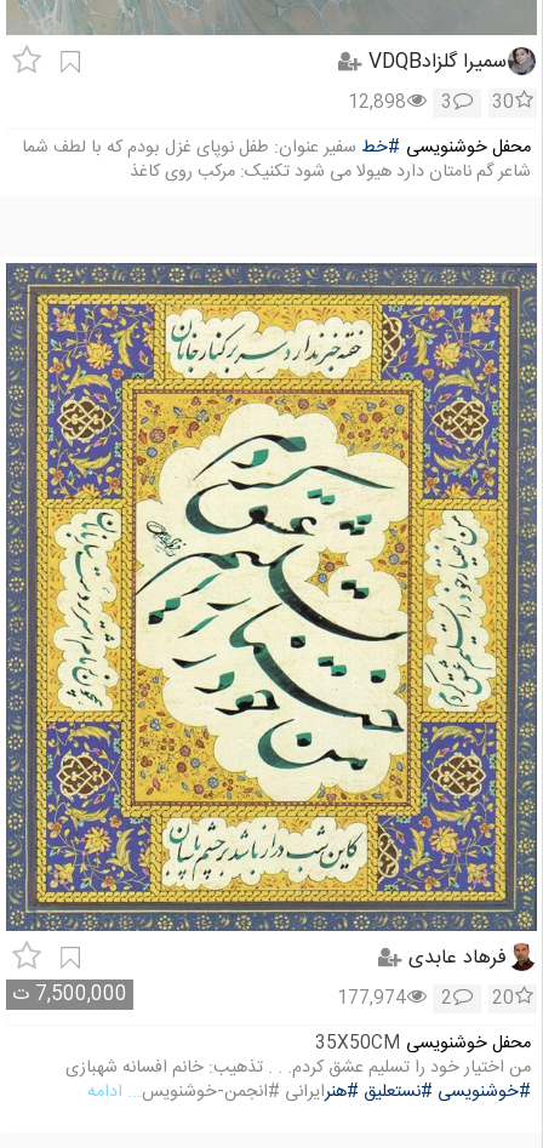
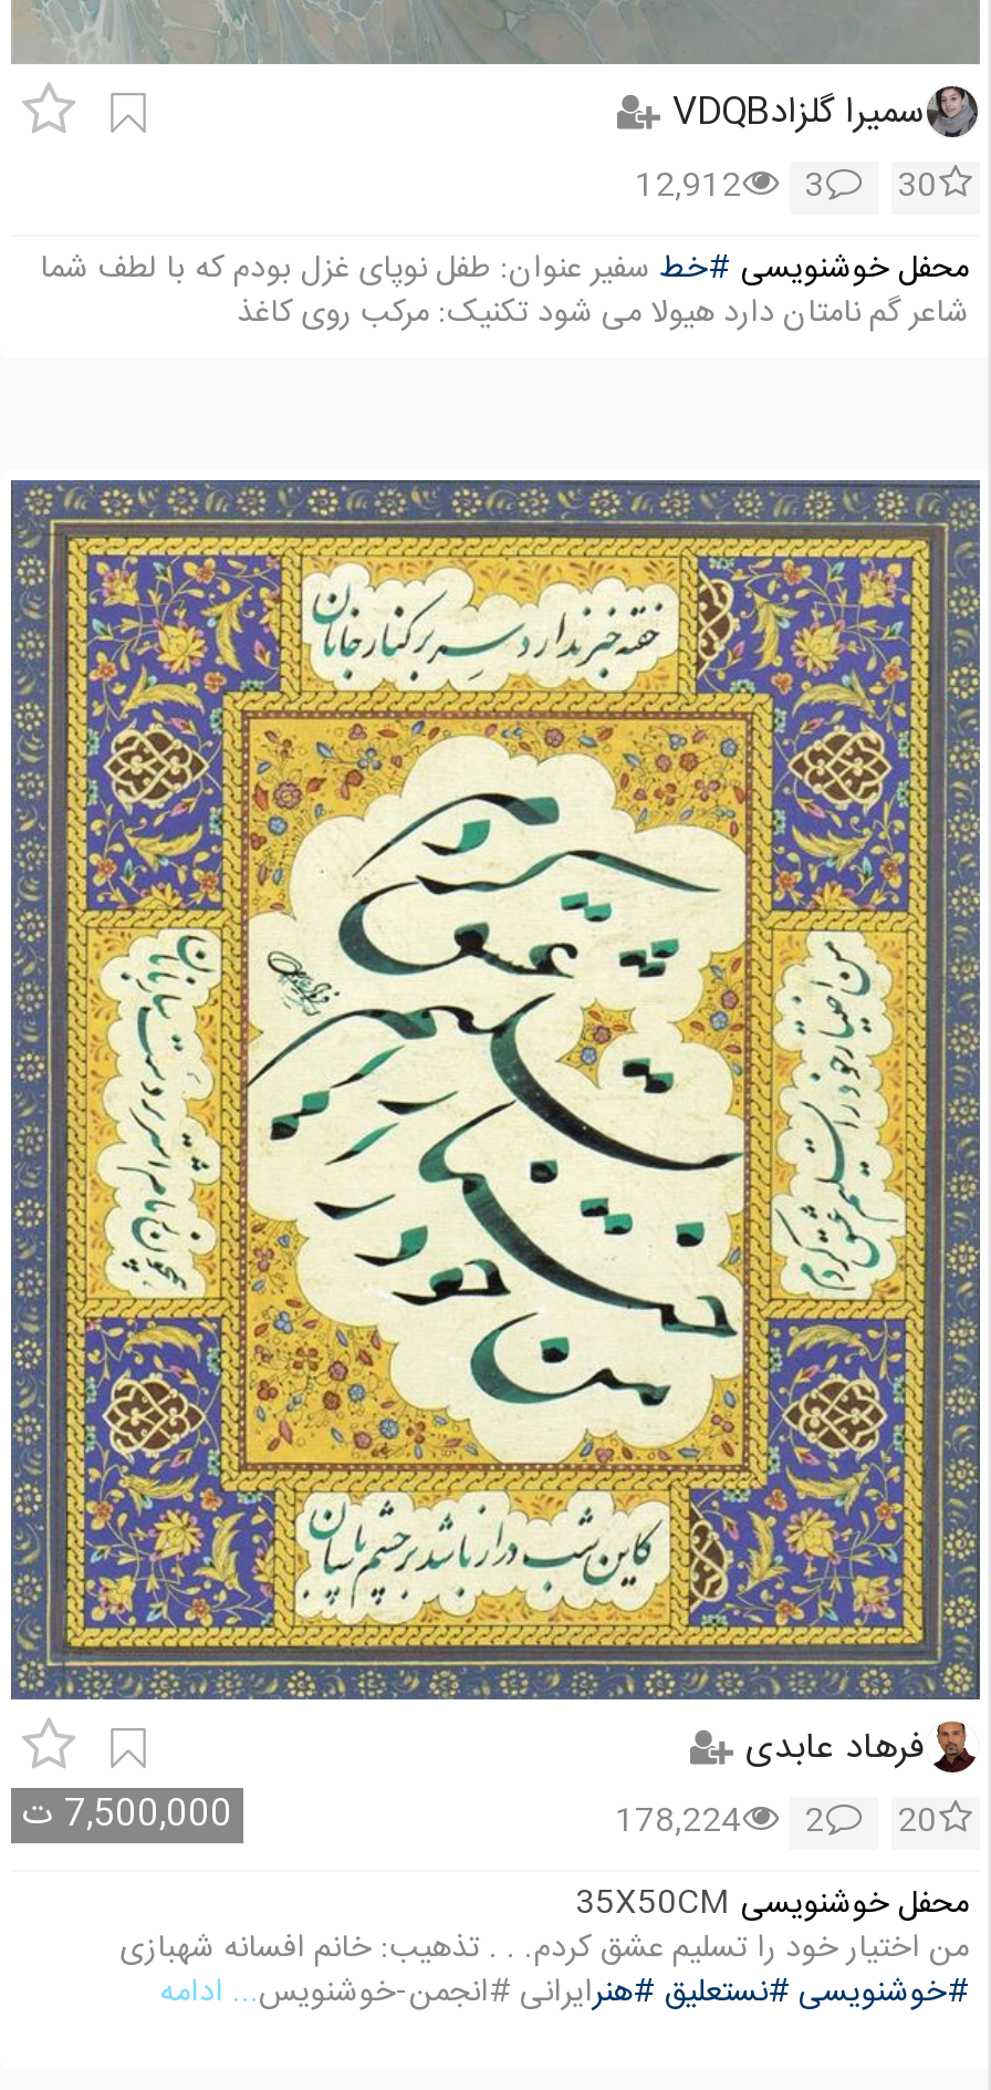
- 12,898 3 30
+ 12,912 3 30

- 177,974 2 20
+ 178,224 2 20
